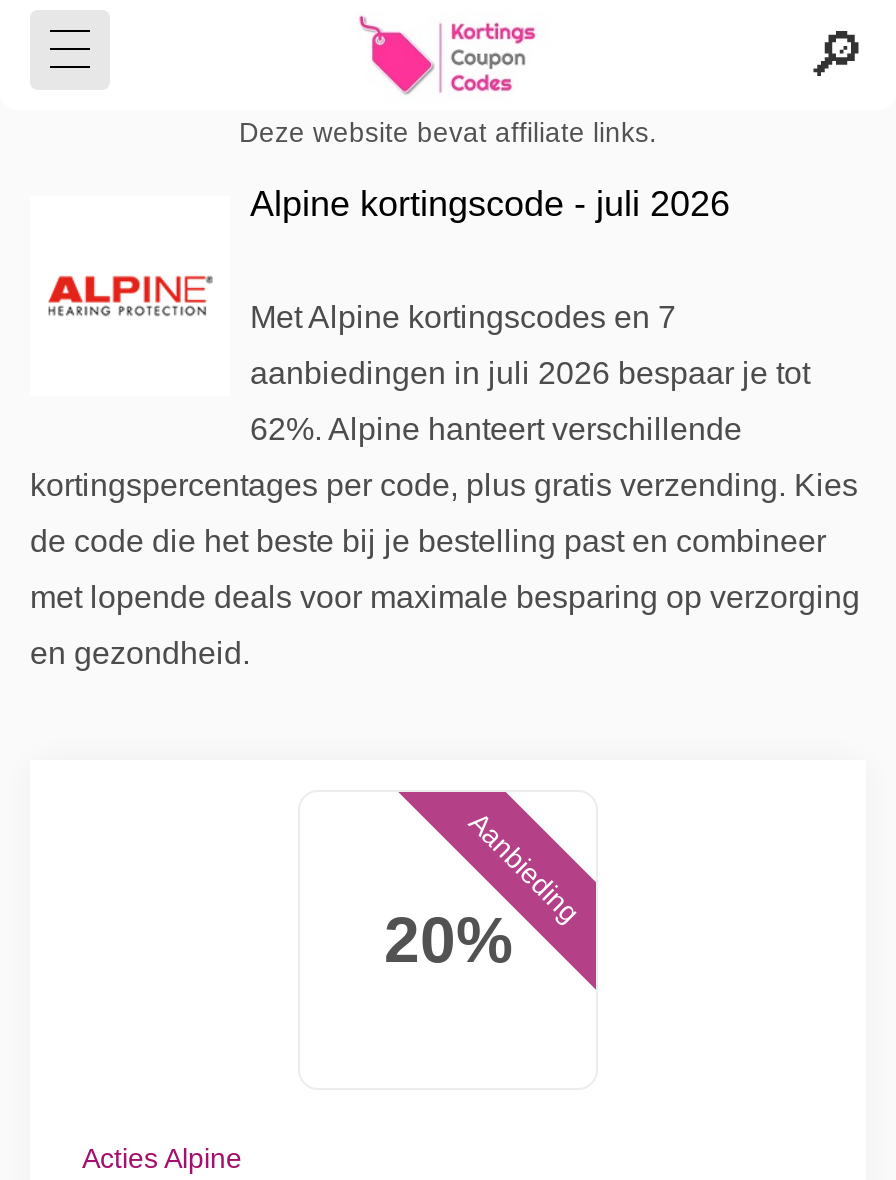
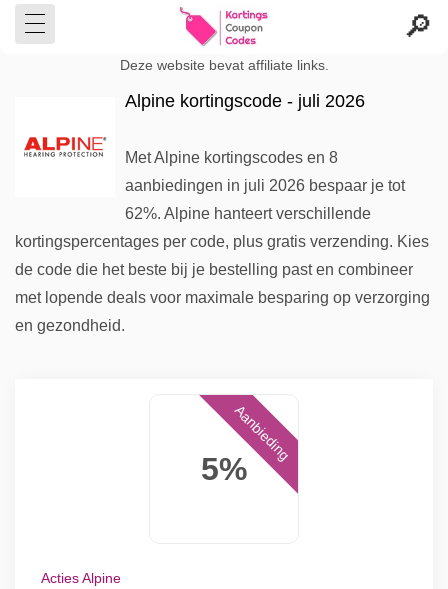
- Met Alpine kortingscodes en 7
+ Met Alpine kortingscodes en 8

- 20%
+ 5%
